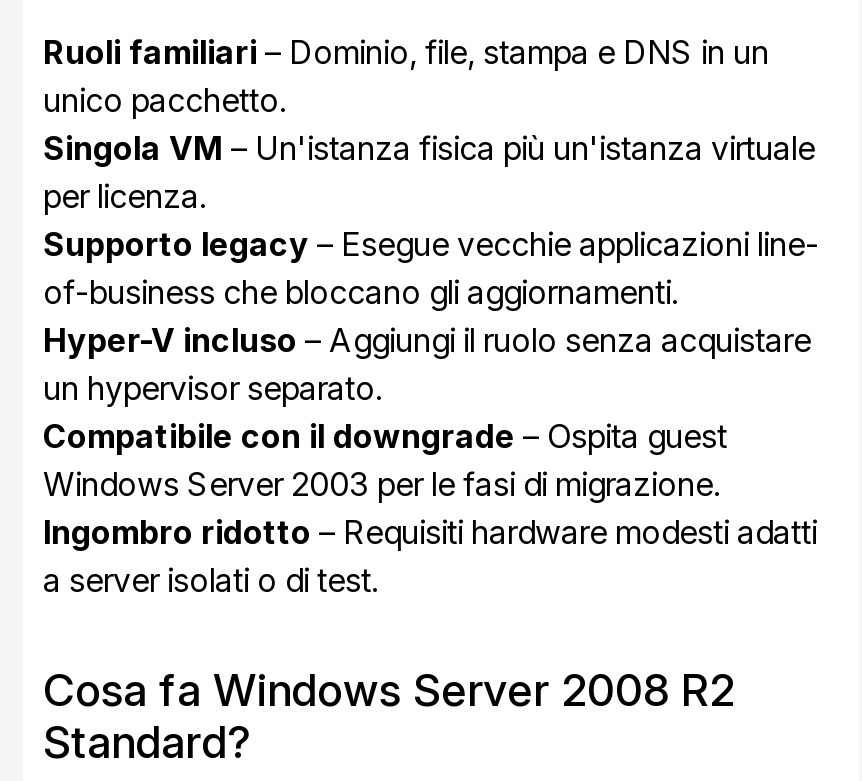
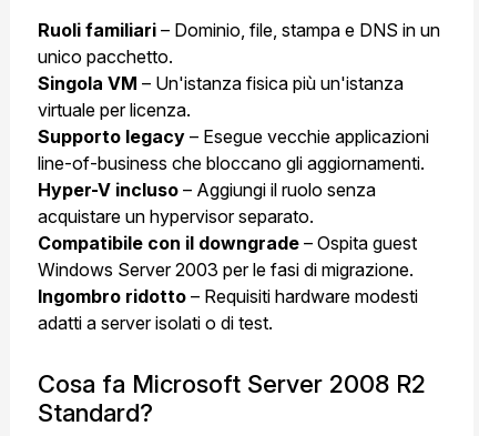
- Cosa fa Windows Server 2008 R2
+ Cosa fa Microsoft Server 2008 R2
